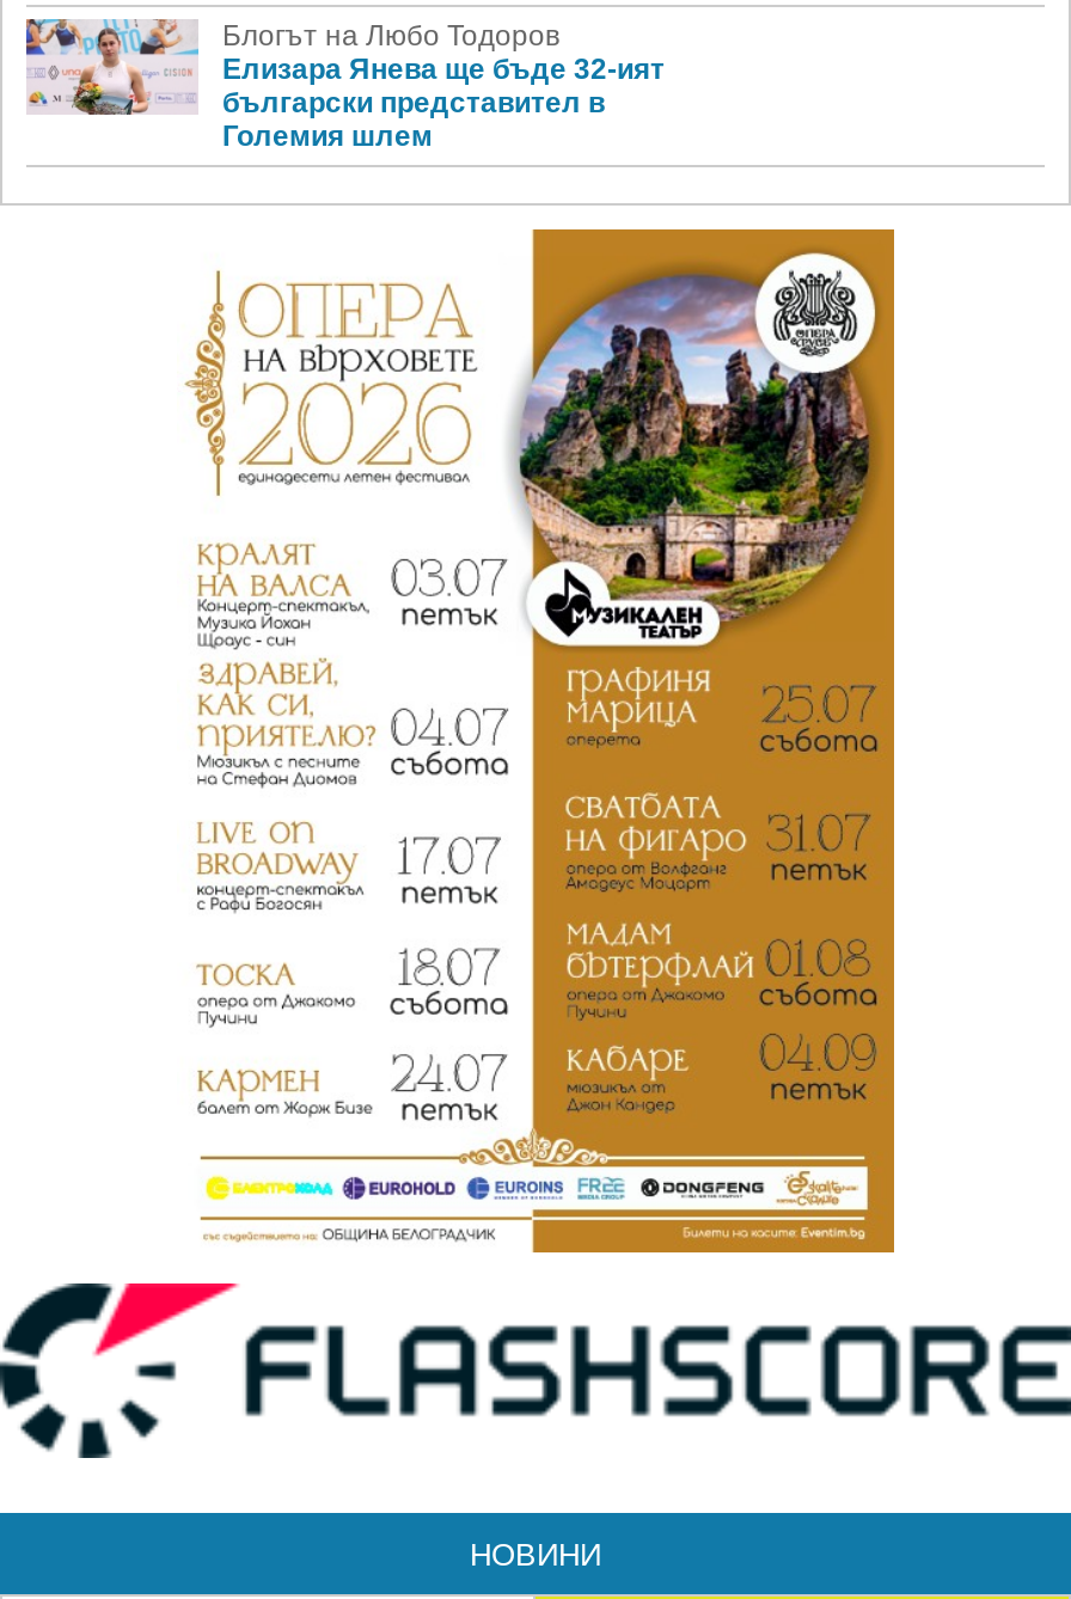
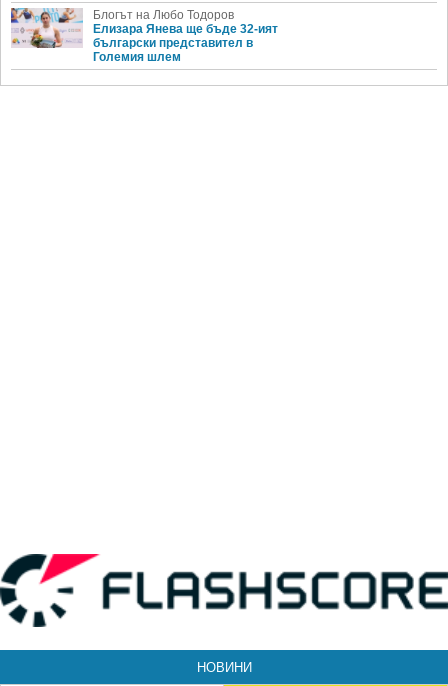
- [image]
